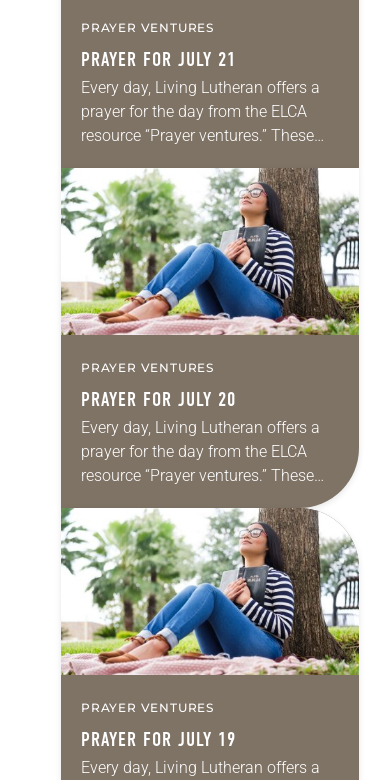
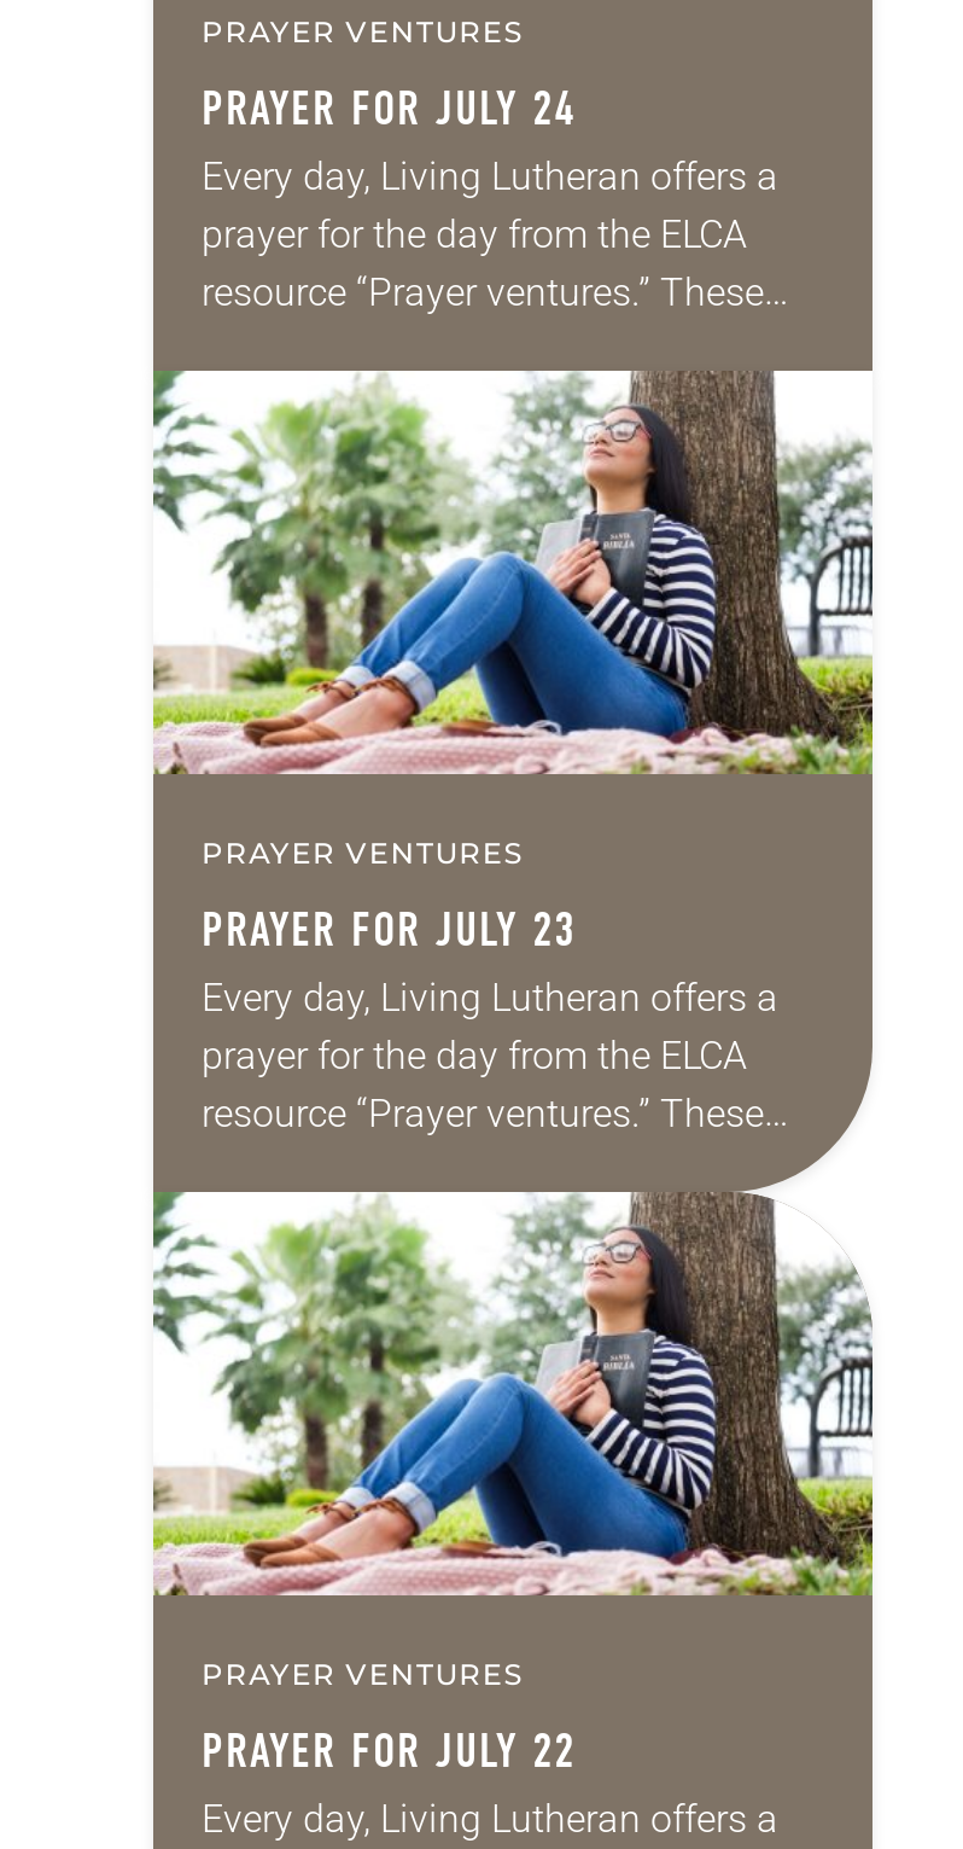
- PRAYER FOR JULY 21
+ PRAYER FOR JULY 24

- PRAYER FOR JULY 20
+ PRAYER FOR JULY 23

- PRAYER FOR JULY 19
+ PRAYER FOR JULY 22
